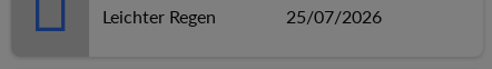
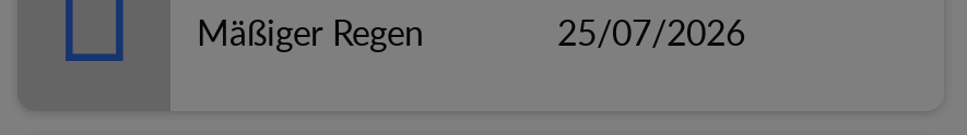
- Leichter Regen
+ Mäßiger Regen
